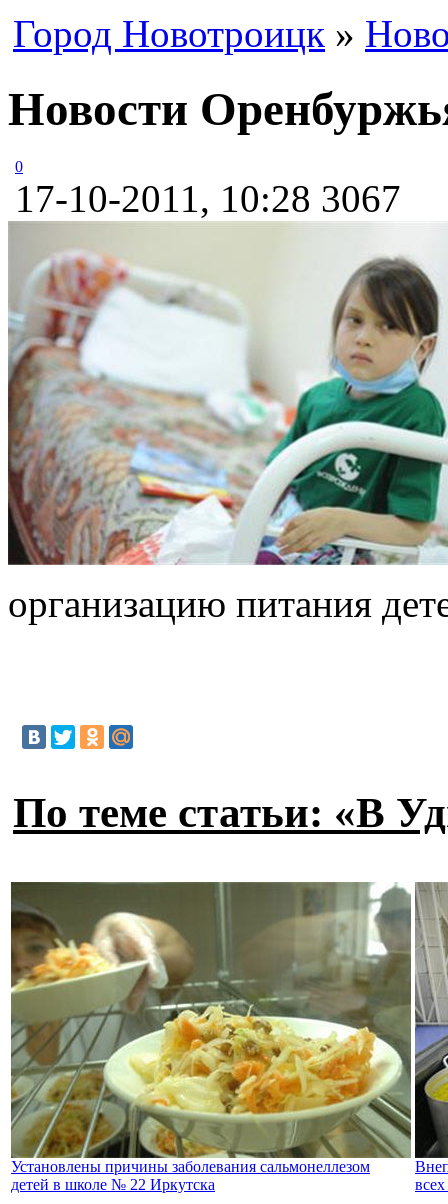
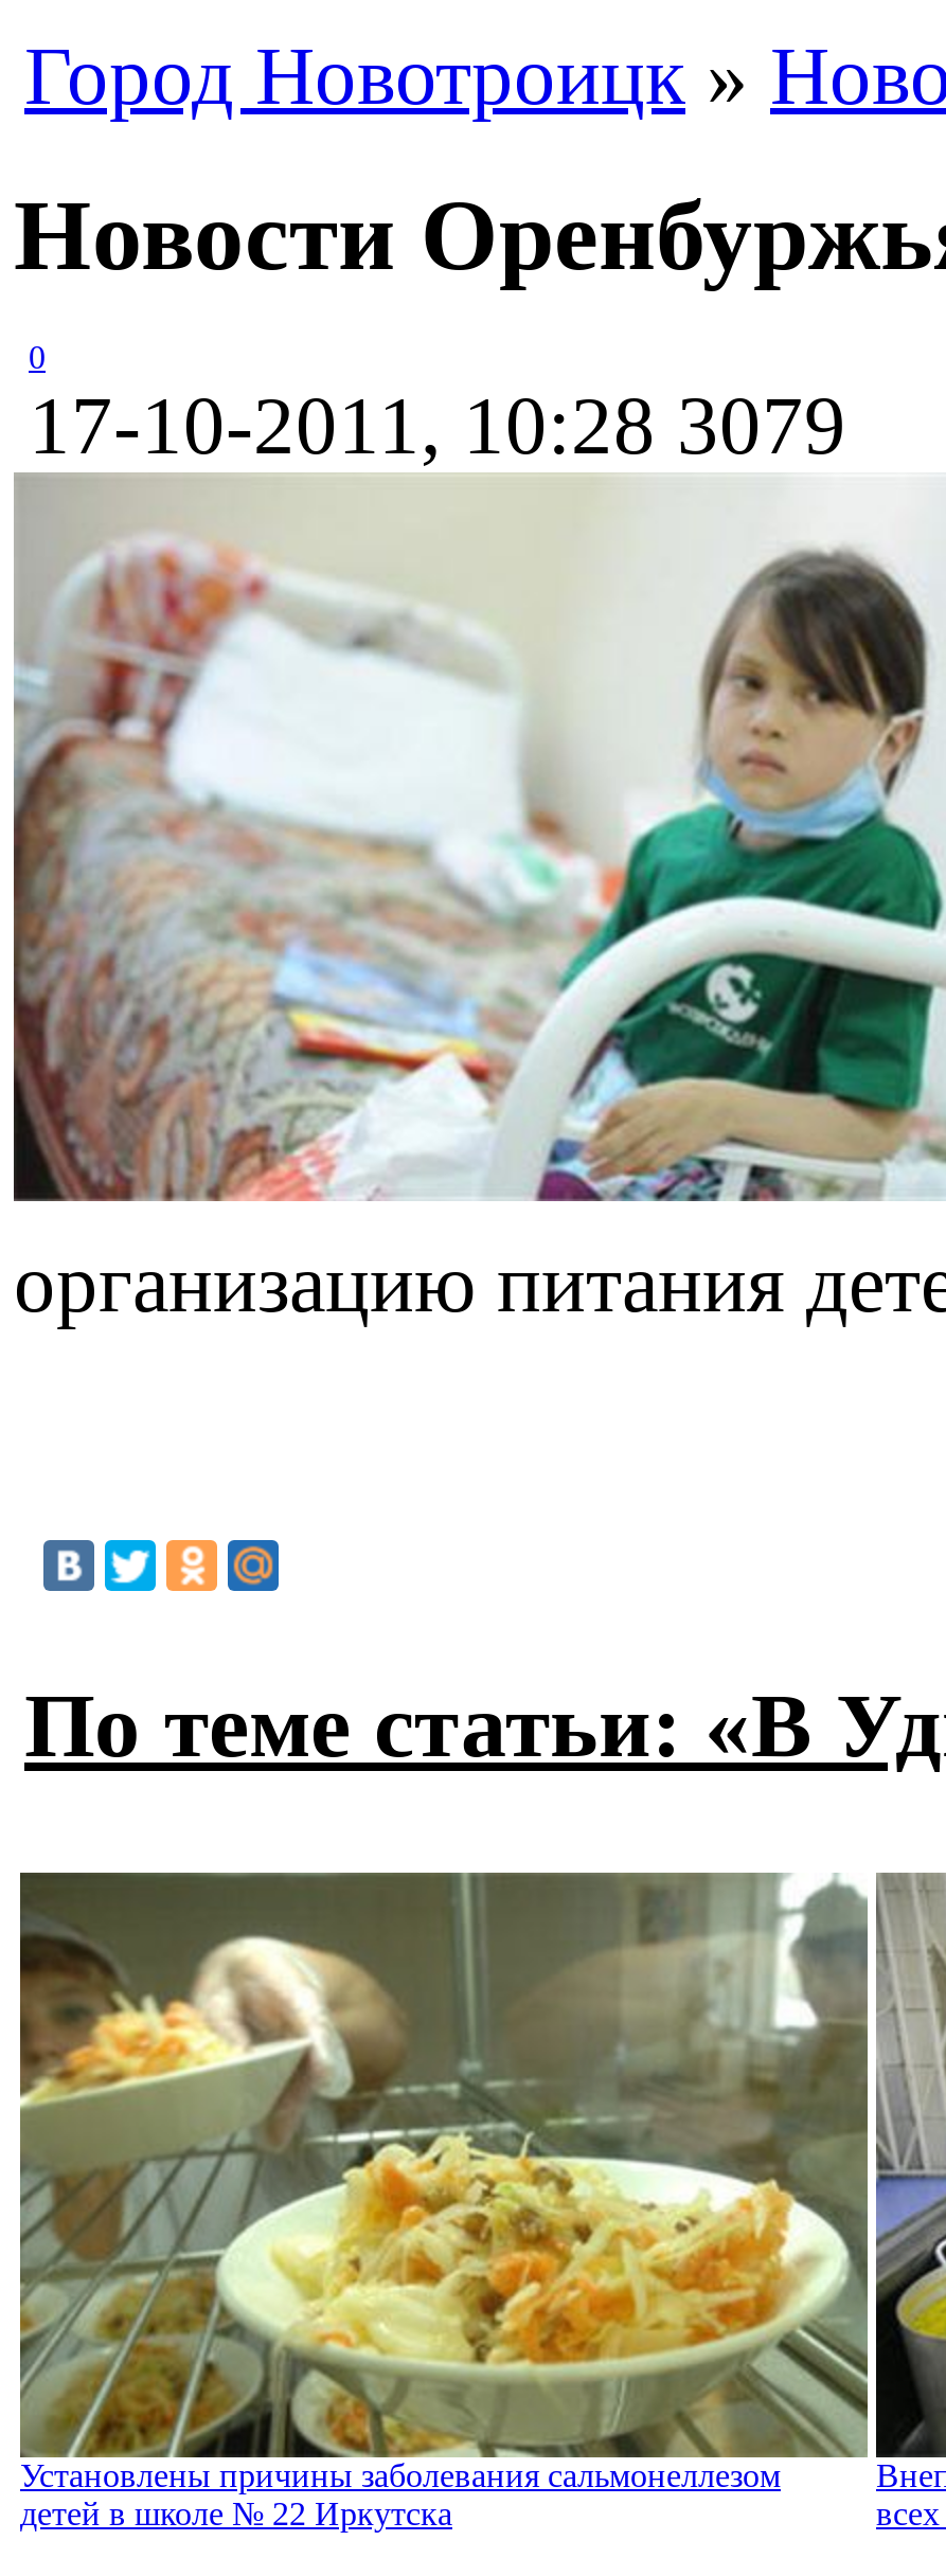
- 17-10-2011, 10:28 3067
+ 17-10-2011, 10:28 3079
